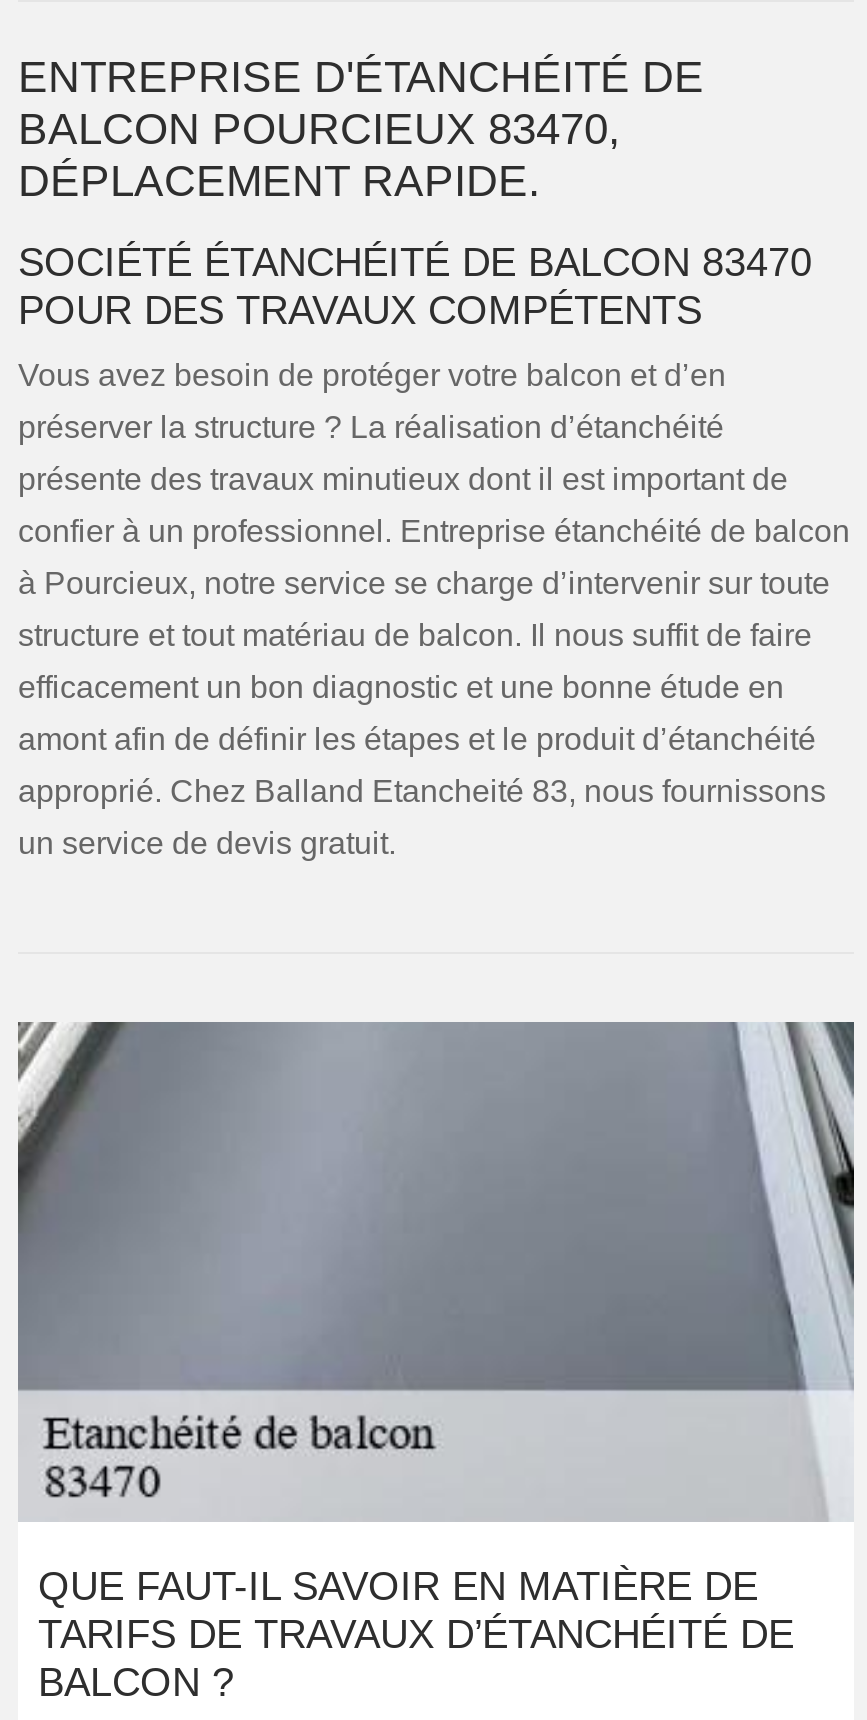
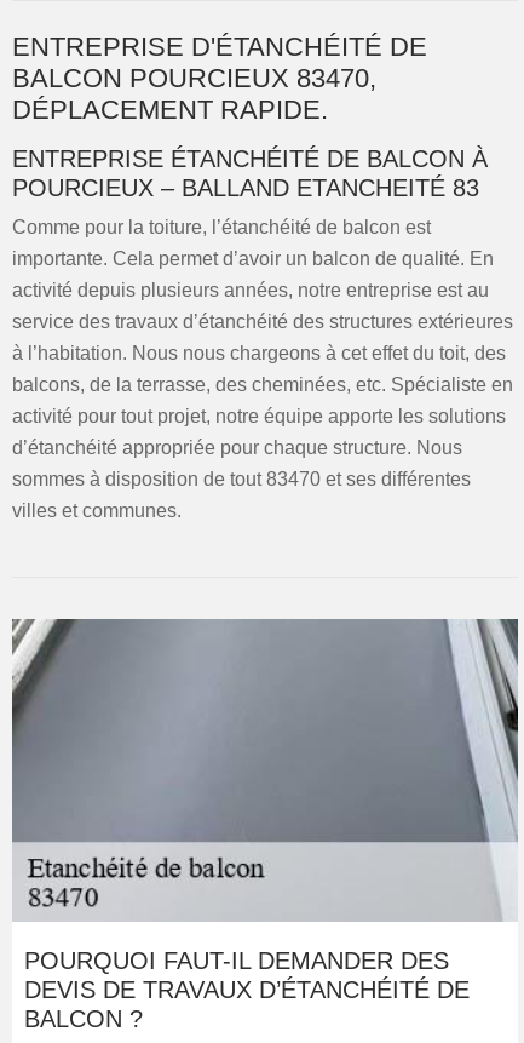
- SOCIÉTÉ ÉTANCHÉITÉ DE BALCON 83470
- POUR DES TRAVAUX COMPÉTENTS
+ ENTREPRISE ÉTANCHÉITÉ DE BALCON À
+ POURCIEUX – BALLAND ETANCHEITÉ 83

- Vous avez besoin de protéger votre balcon et d’en
+ Comme pour la toiture, l’étanchéité de balcon est

- préserver la structure ? La réalisation d’étanchéité
+ importante. Cela permet d’avoir un balcon de qualité. En

- présente des travaux minutieux dont il est important de
+ activité depuis plusieurs années, notre entreprise est au

- confier à un professionnel. Entreprise étanchéité de balcon
+ service des travaux d’étanchéité des structures extérieures

- à Pourcieux, notre service se charge d’intervenir sur toute
+ à l’habitation. Nous nous chargeons à cet effet du toit, des

- structure et tout matériau de balcon. Il nous suffit de faire
+ balcons, de la terrasse, des cheminées, etc. Spécialiste en

- efficacement un bon diagnostic et une bonne étude en
+ activité pour tout projet, notre équipe apporte les solutions

- amont afin de définir les étapes et le produit d’étanchéité
+ d’étanchéité appropriée pour chaque structure. Nous

- approprié. Chez Balland Etancheité 83, nous fournissons
+ sommes à disposition de tout 83470 et ses différentes

- un service de devis gratuit.
+ villes et communes.

- QUE FAUT-IL SAVOIR EN MATIÈRE DE
- TARIFS DE TRAVAUX D’ÉTANCHÉITÉ DE
+ POURQUOI FAUT-IL DEMANDER DES
+ DEVIS DE TRAVAUX D’ÉTANCHÉITÉ DE
